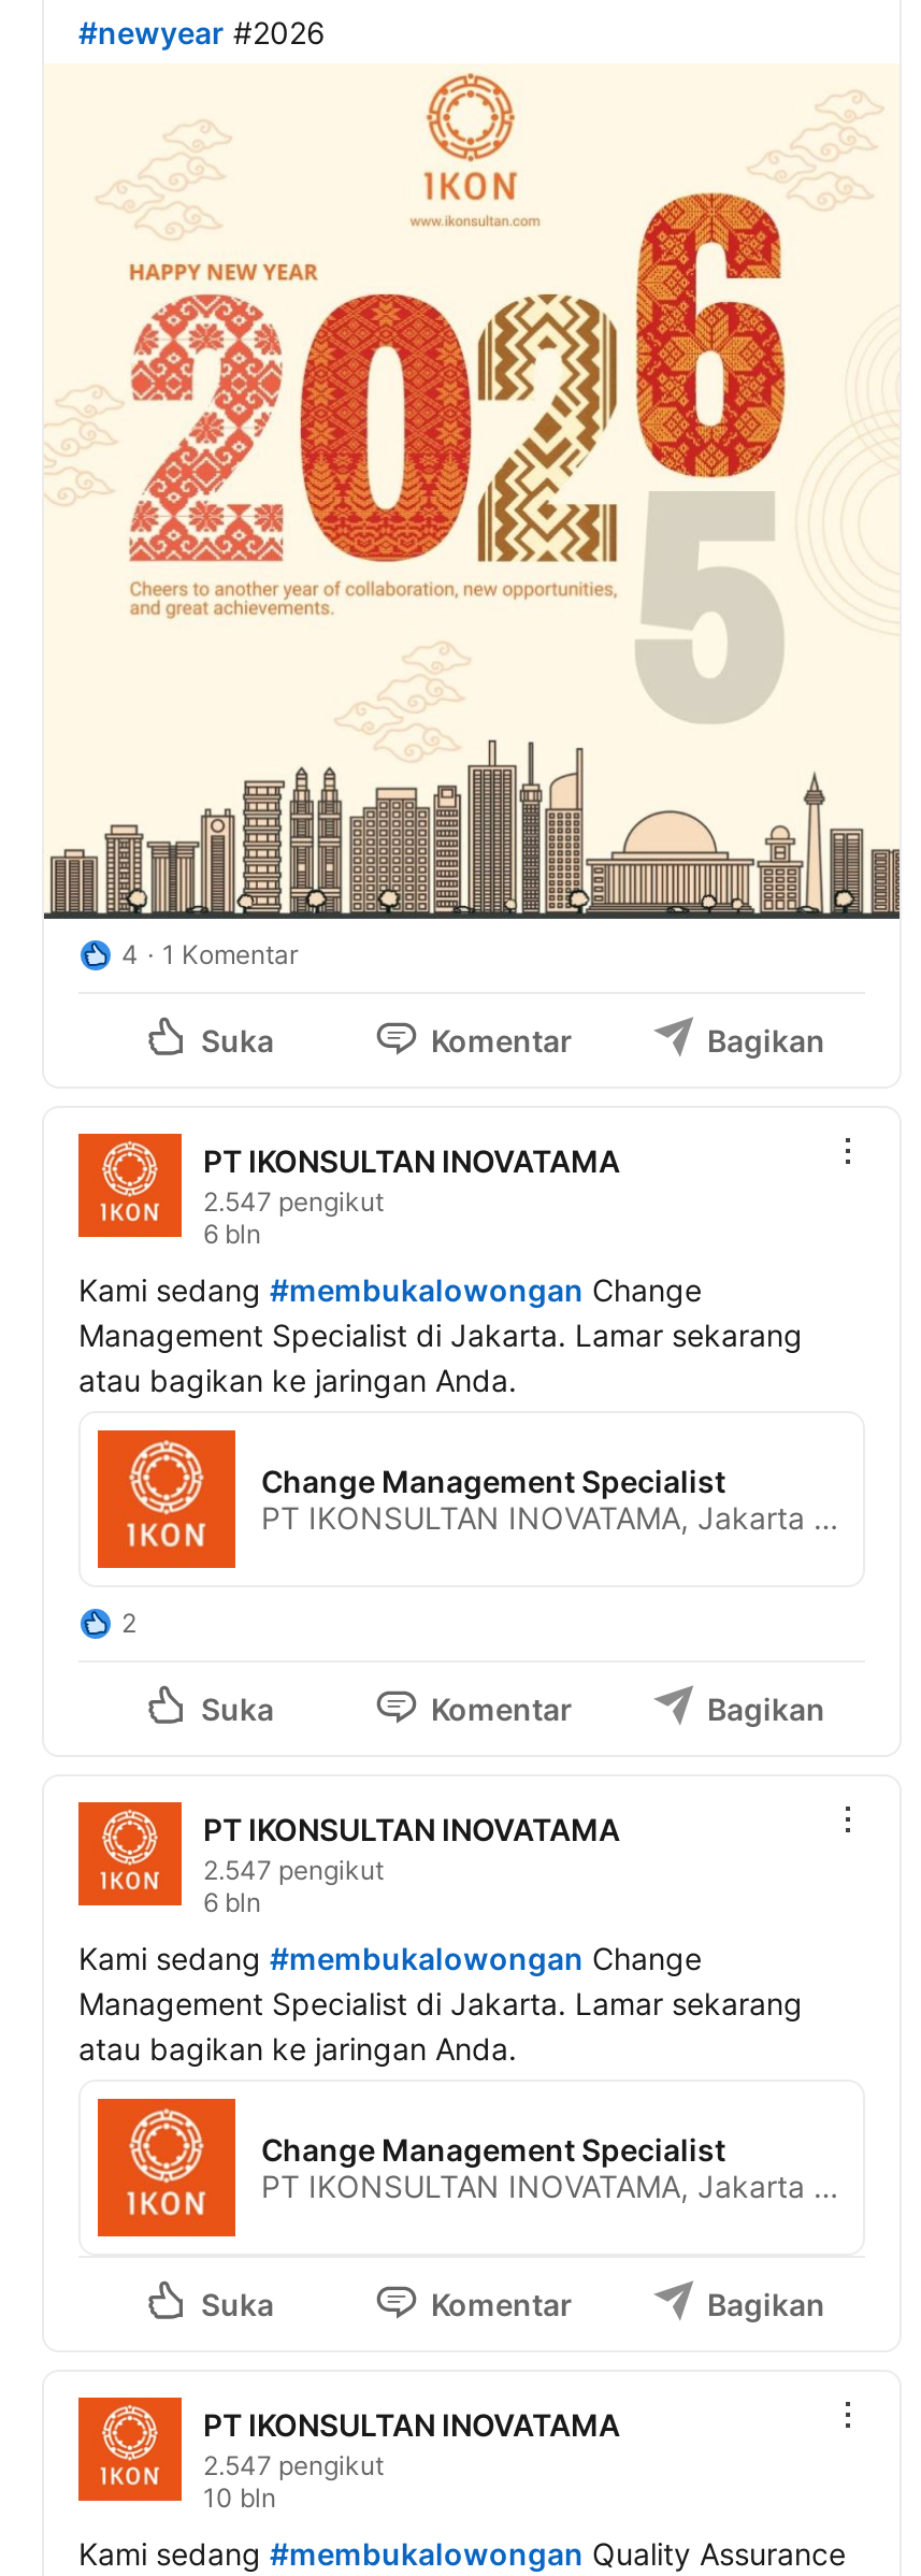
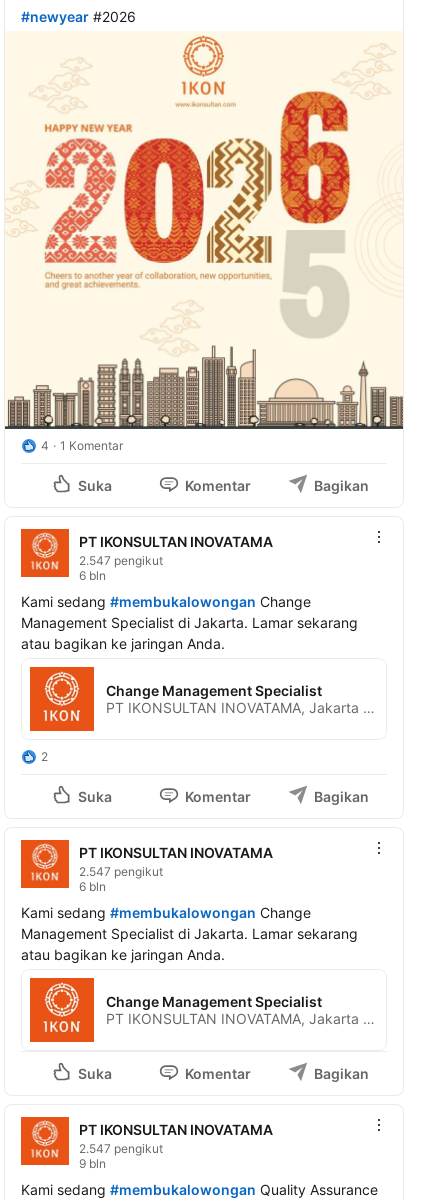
- 10 bln
+ 9 bln
